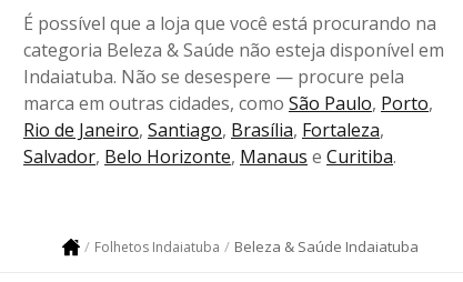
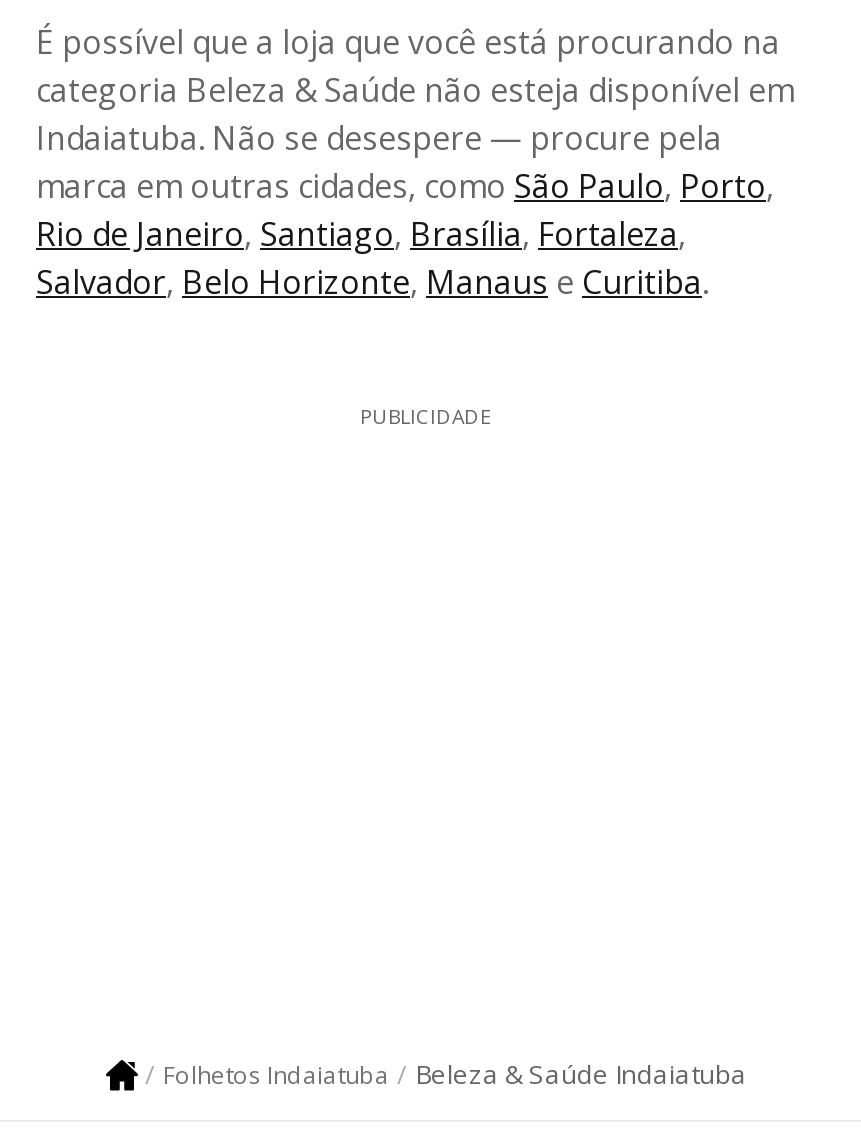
+ PUBLICIDADE
